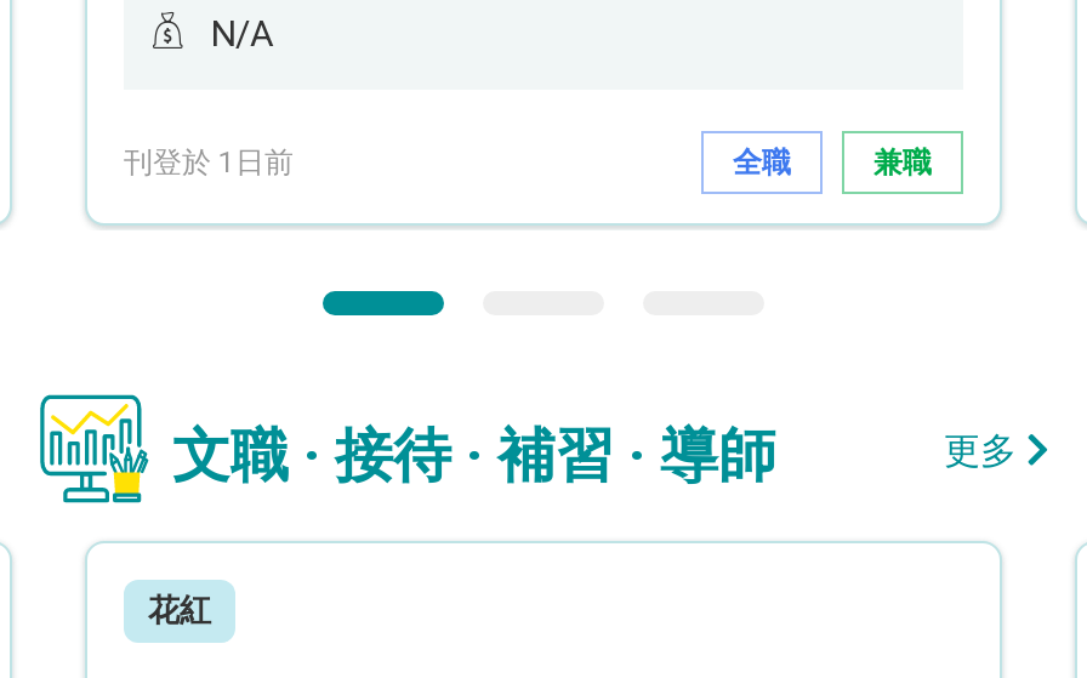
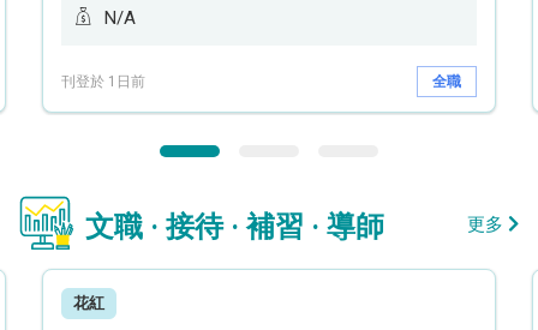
- 兼職
